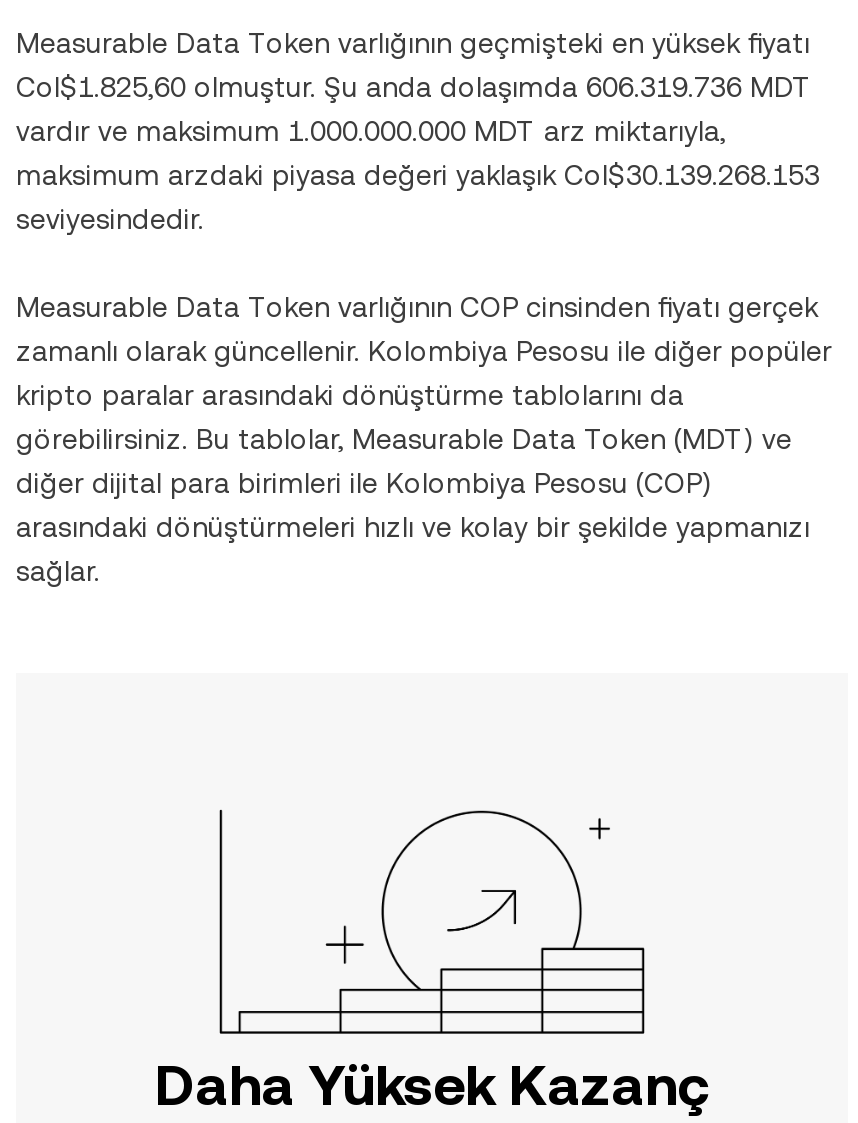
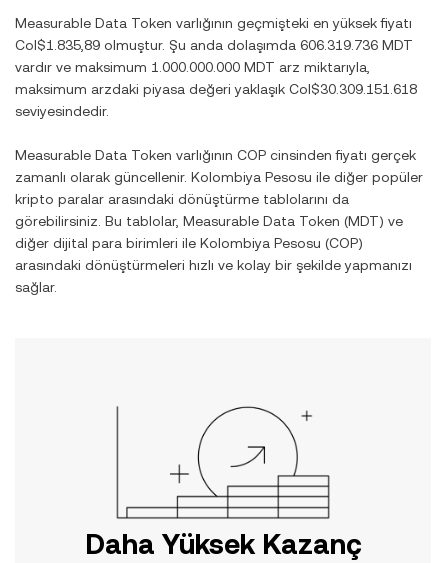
- Col$1.825,60 olmuştur. Şu anda dolaşımda 606.319.736 MDT
+ Col$1.835,89 olmuştur. Şu anda dolaşımda 606.319.736 MDT

- maksimum arzdaki piyasa değeri yaklaşık Col$30.139.268.153
+ maksimum arzdaki piyasa değeri yaklaşık Col$30.309.151.618
